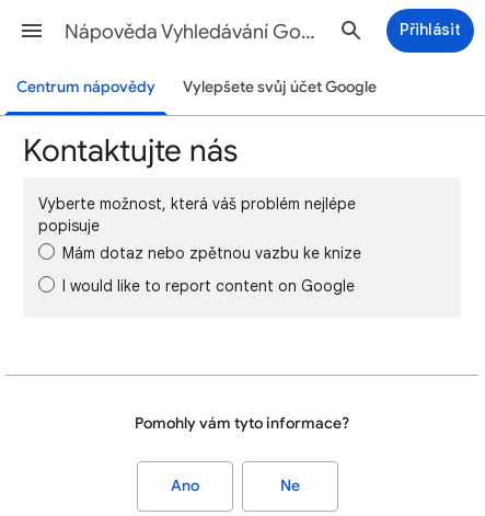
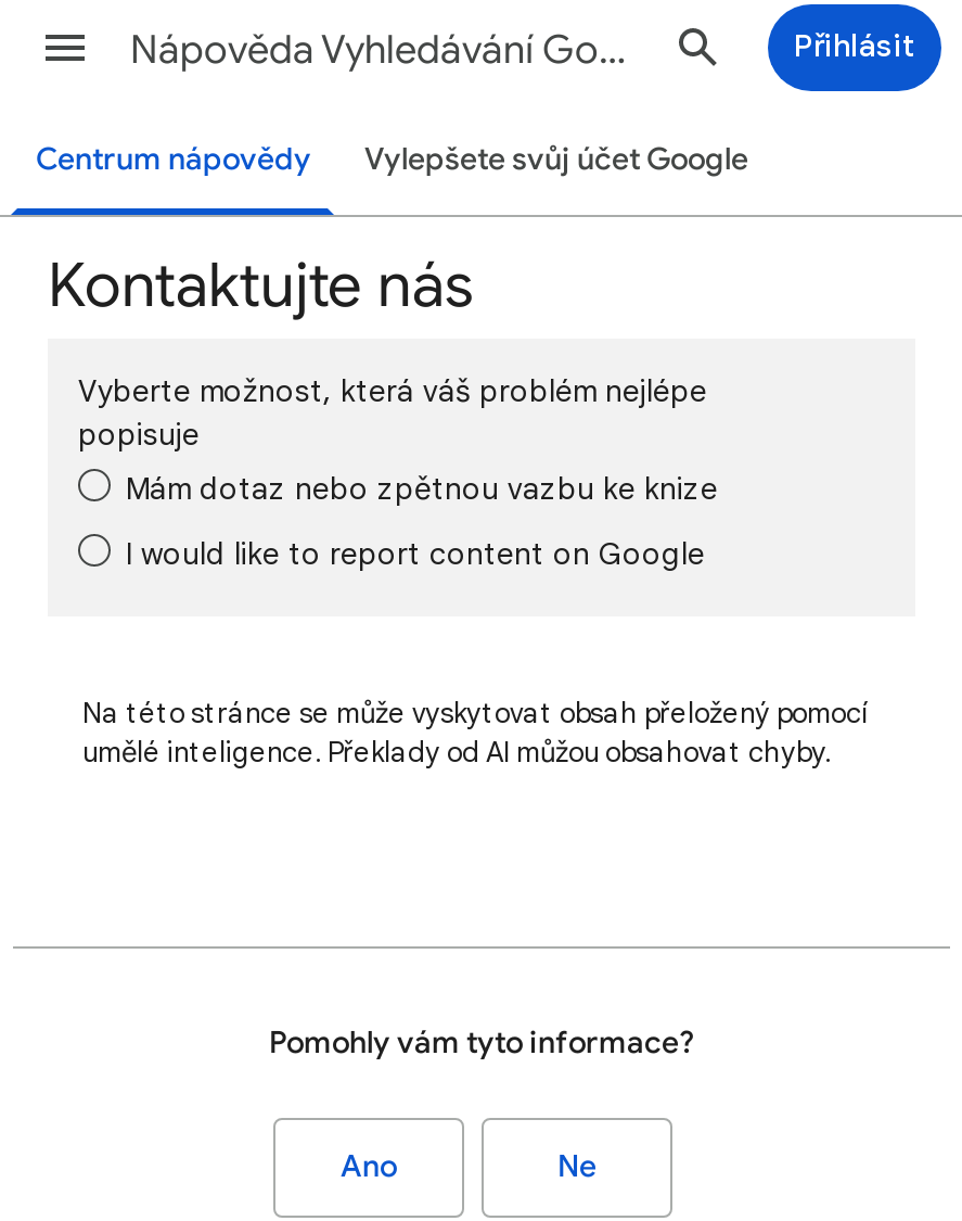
+ Na této stránce se může vyskytovat obsah přeložený pomocí
+ umělé inteligence. Překlady od AI můžou obsahovat chyby.
